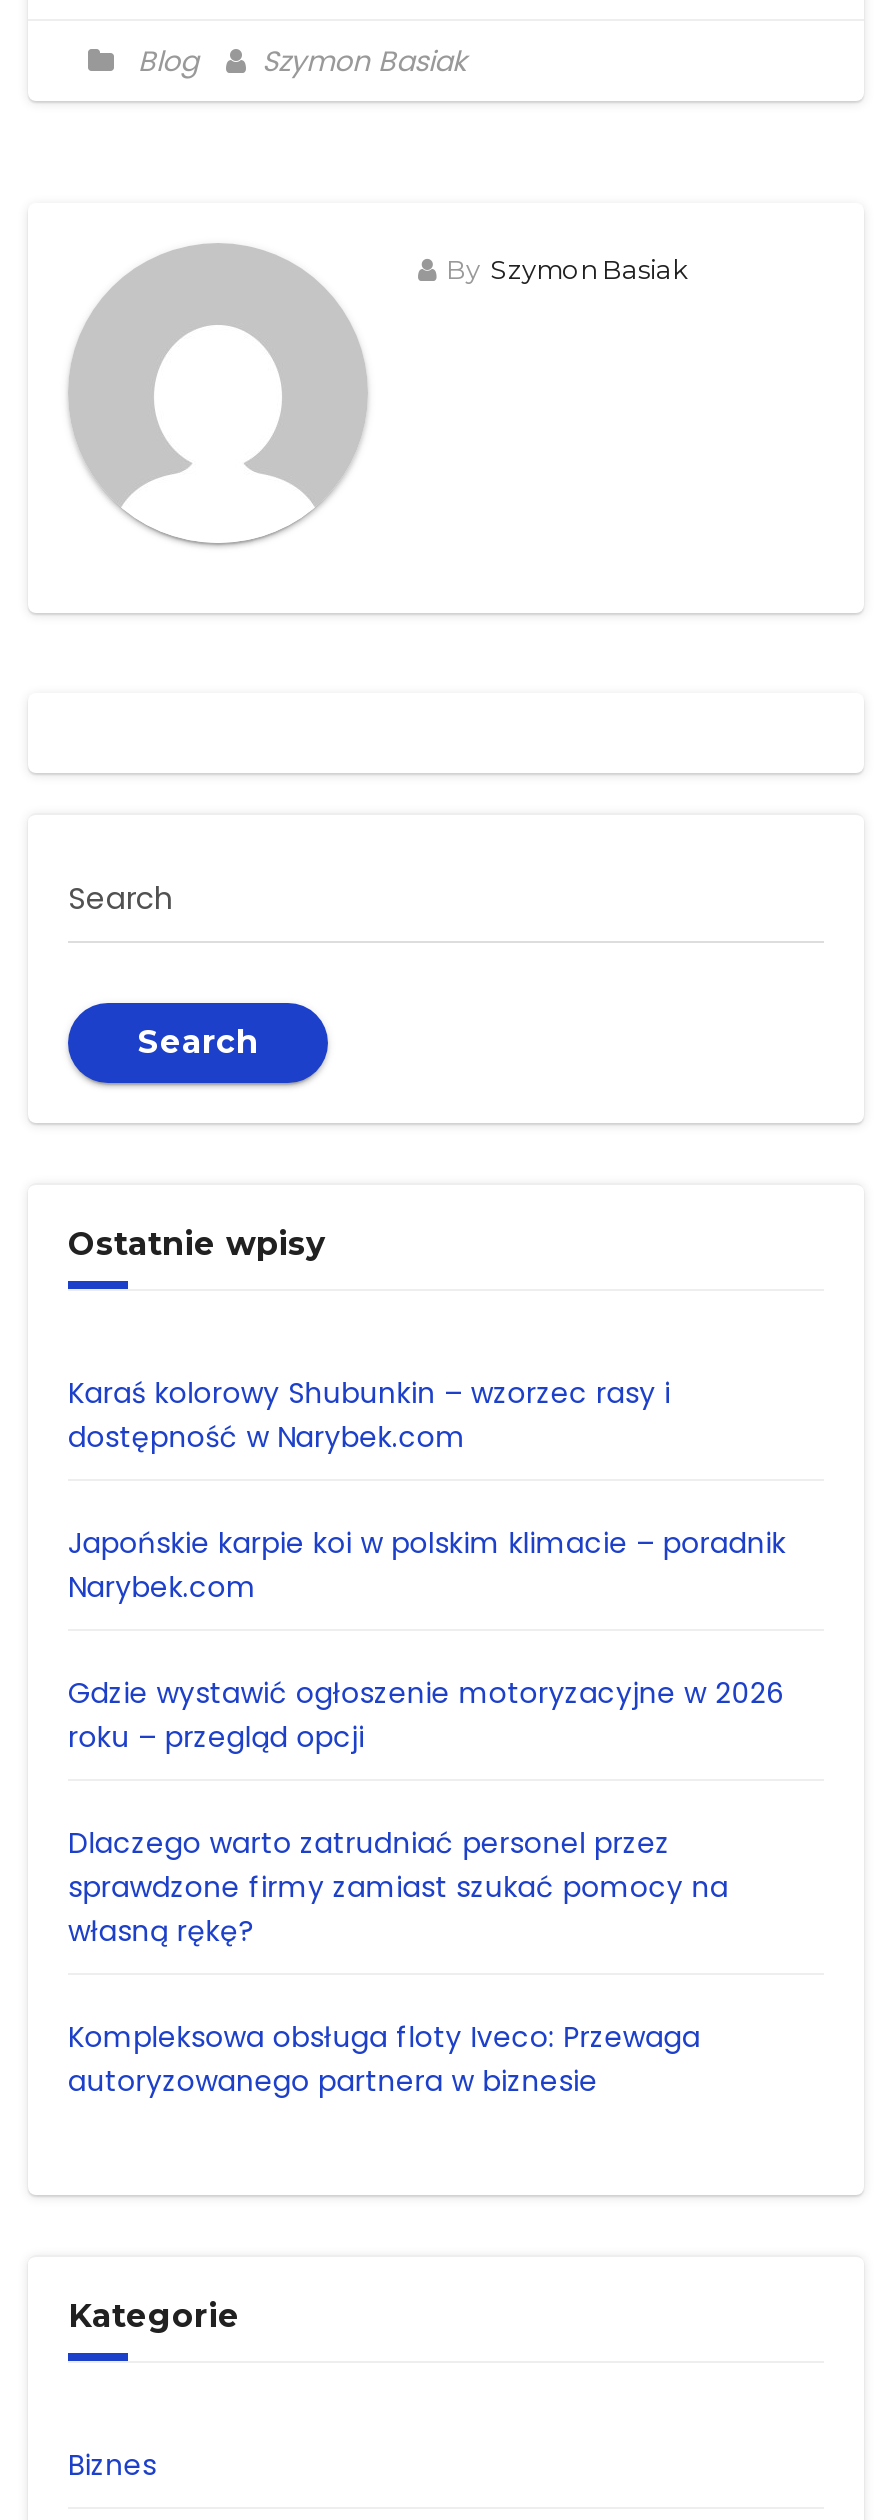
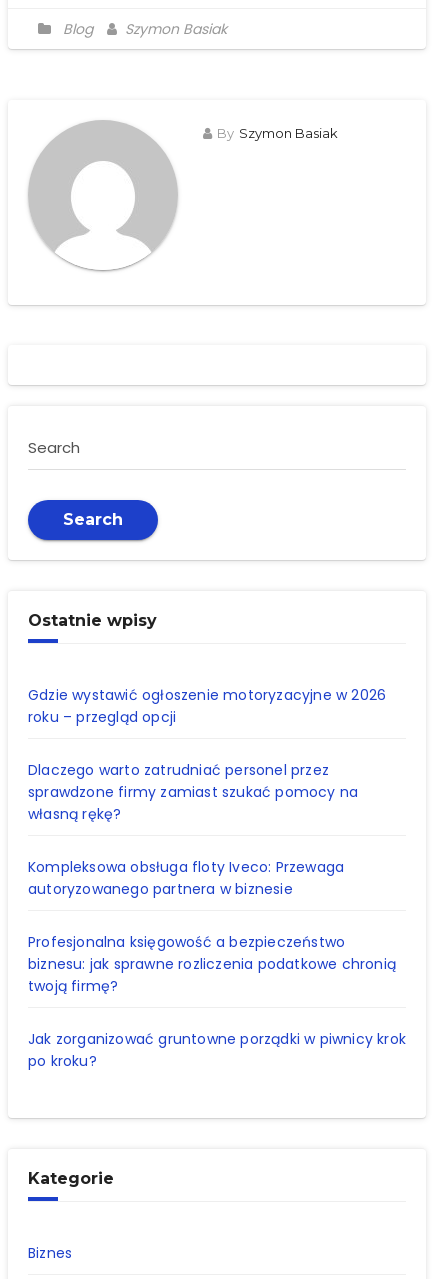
- Karaś kolorowy Shubunkin – wzorzec rasy i
- dostępność w Narybek.com
- Japońskie karpie koi w polskim klimacie – poradnik
- Narybek.com

moved up: Gdzie wystawić ogłoszenie motoryzacyjne w 2026 | roku – przegląd opcji | Dlaczego warto zatrudniać personel przez | sprawdzone firmy zamiast szukać pomocy na | własną rękę? | Kompleksowa obsługa floty Iveco: Przewaga | autoryzowanego partnera w biznesie

+ Profesjonalna księgowość a bezpieczeństwo
+ biznesu: jak sprawne rozliczenia podatkowe chronią
+ twoją firmę?
+ Jak zorganizować gruntowne porządki w piwnicy krok
+ po kroku?
